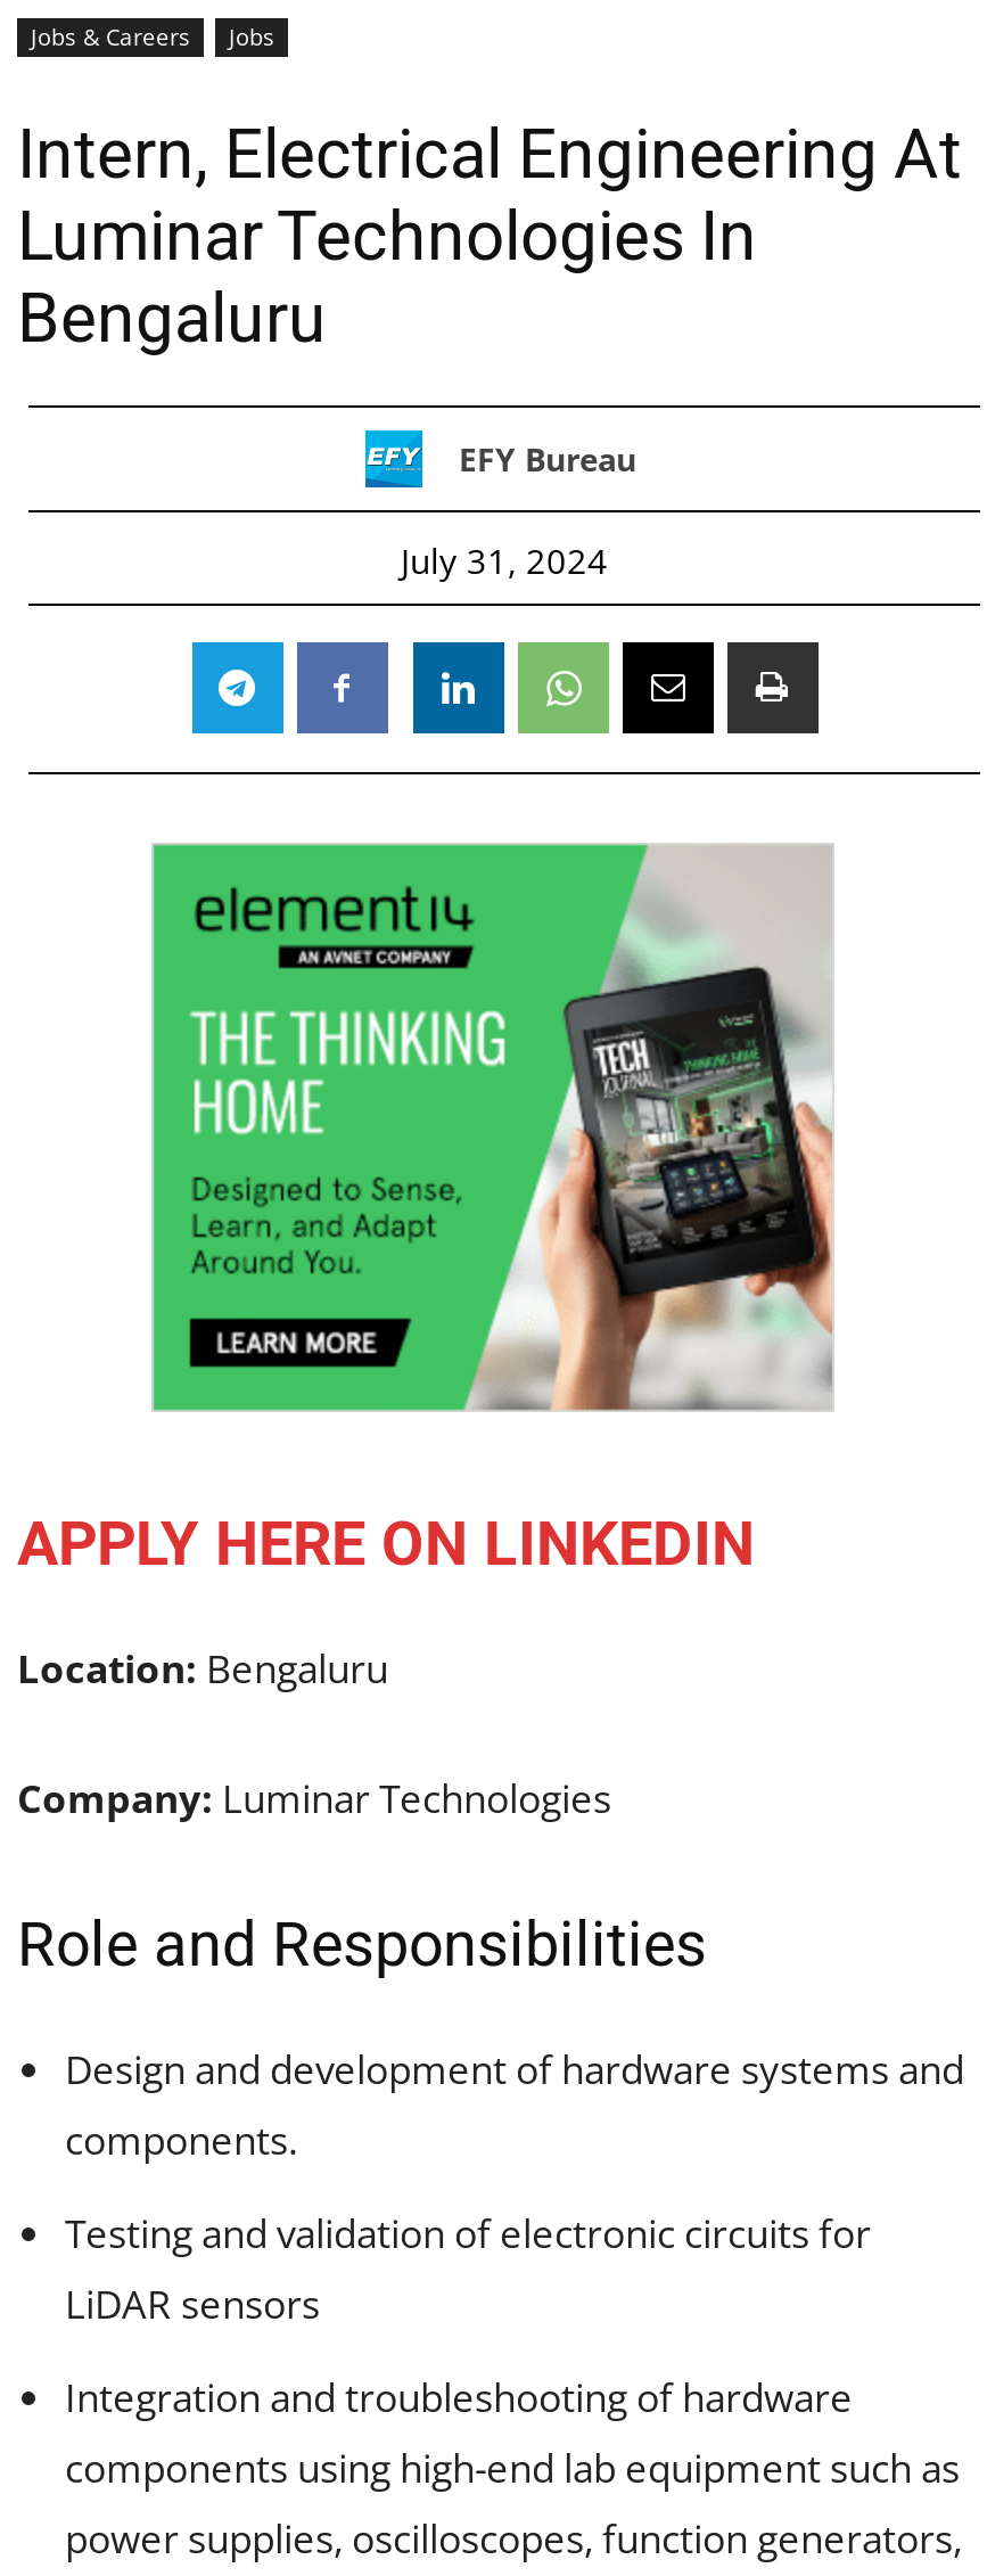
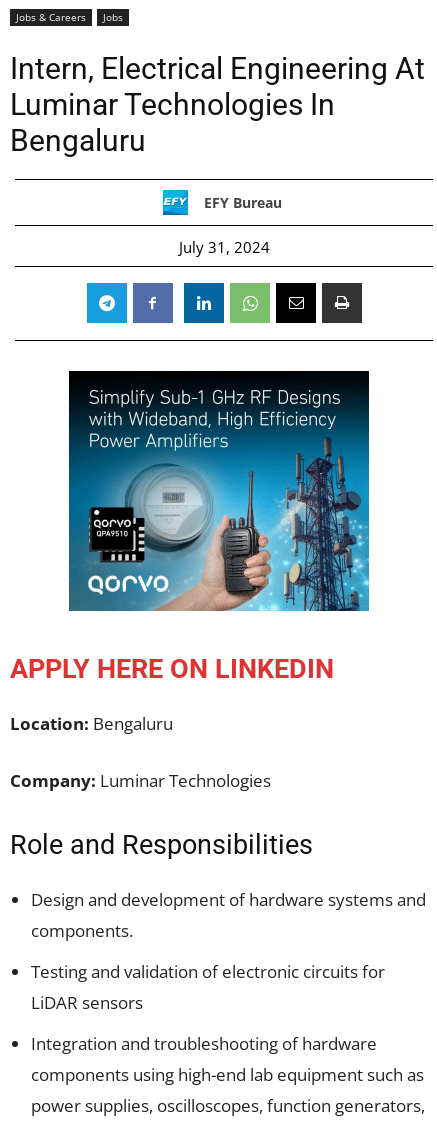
- [image]
+ [image]
